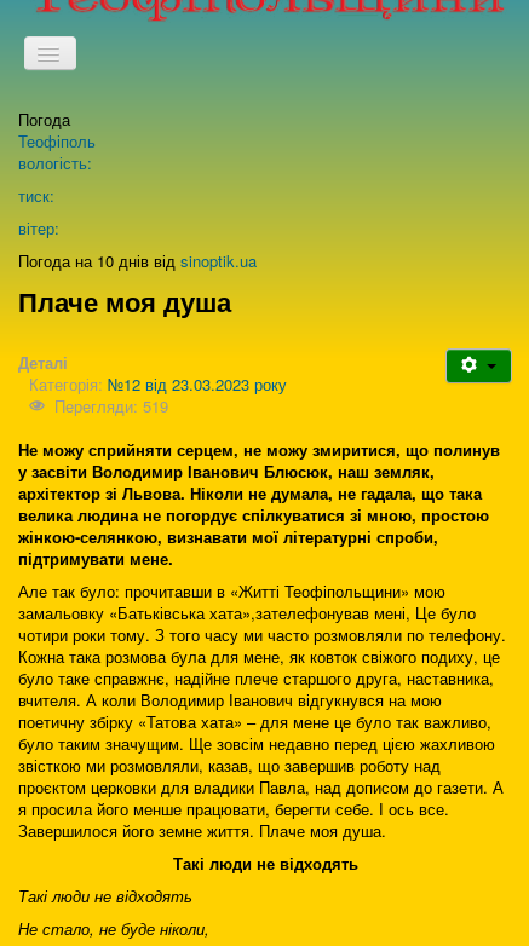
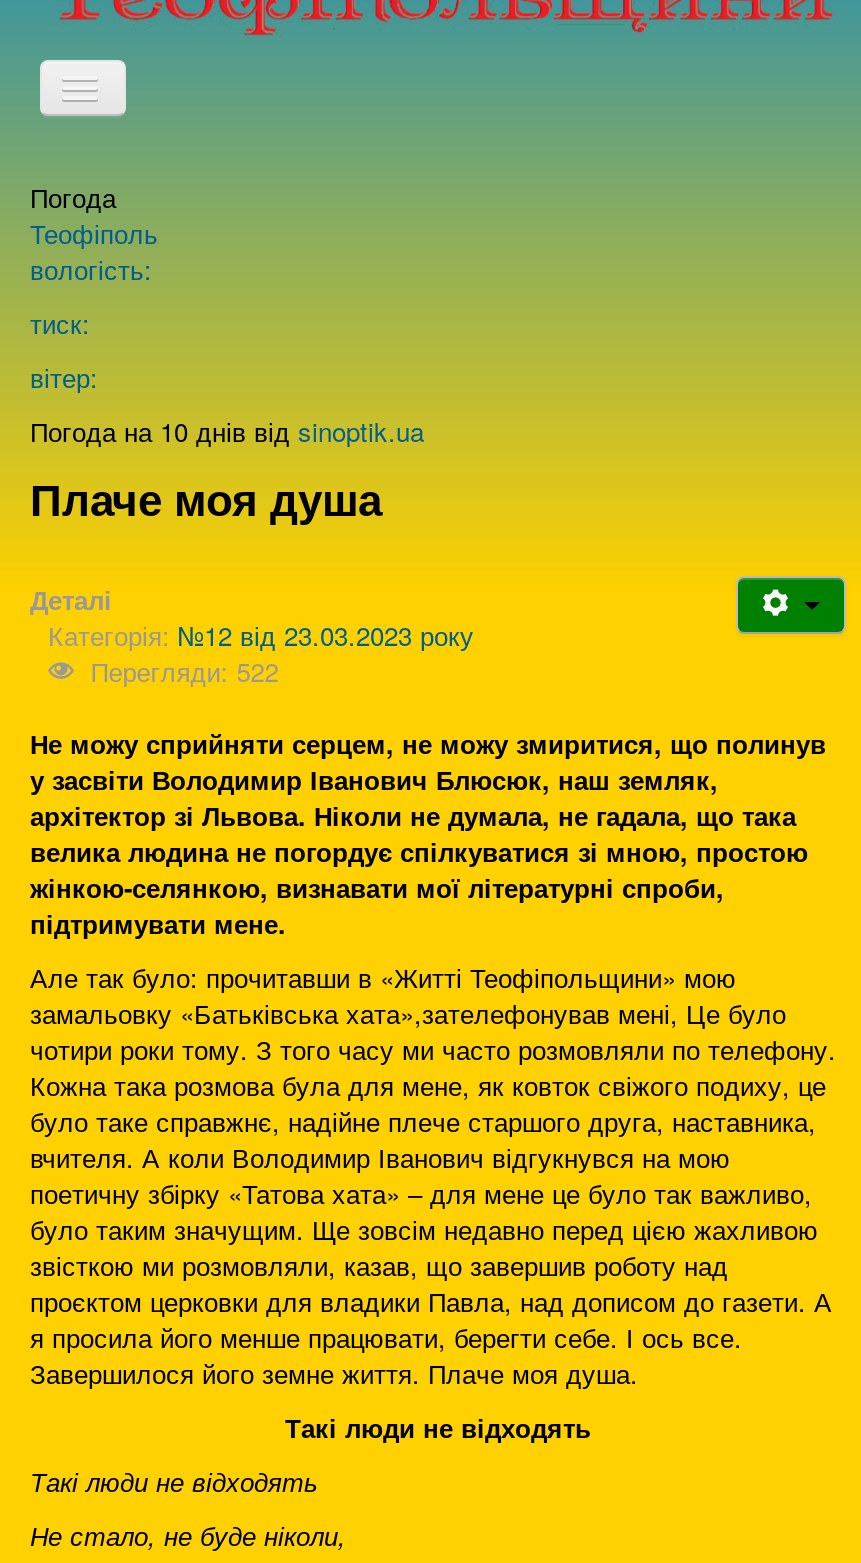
- Перегляди: 519
+ Перегляди: 522
